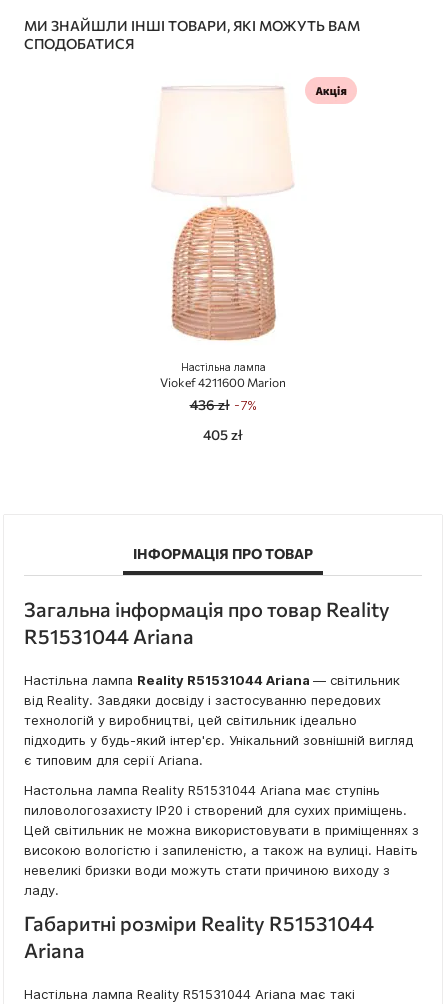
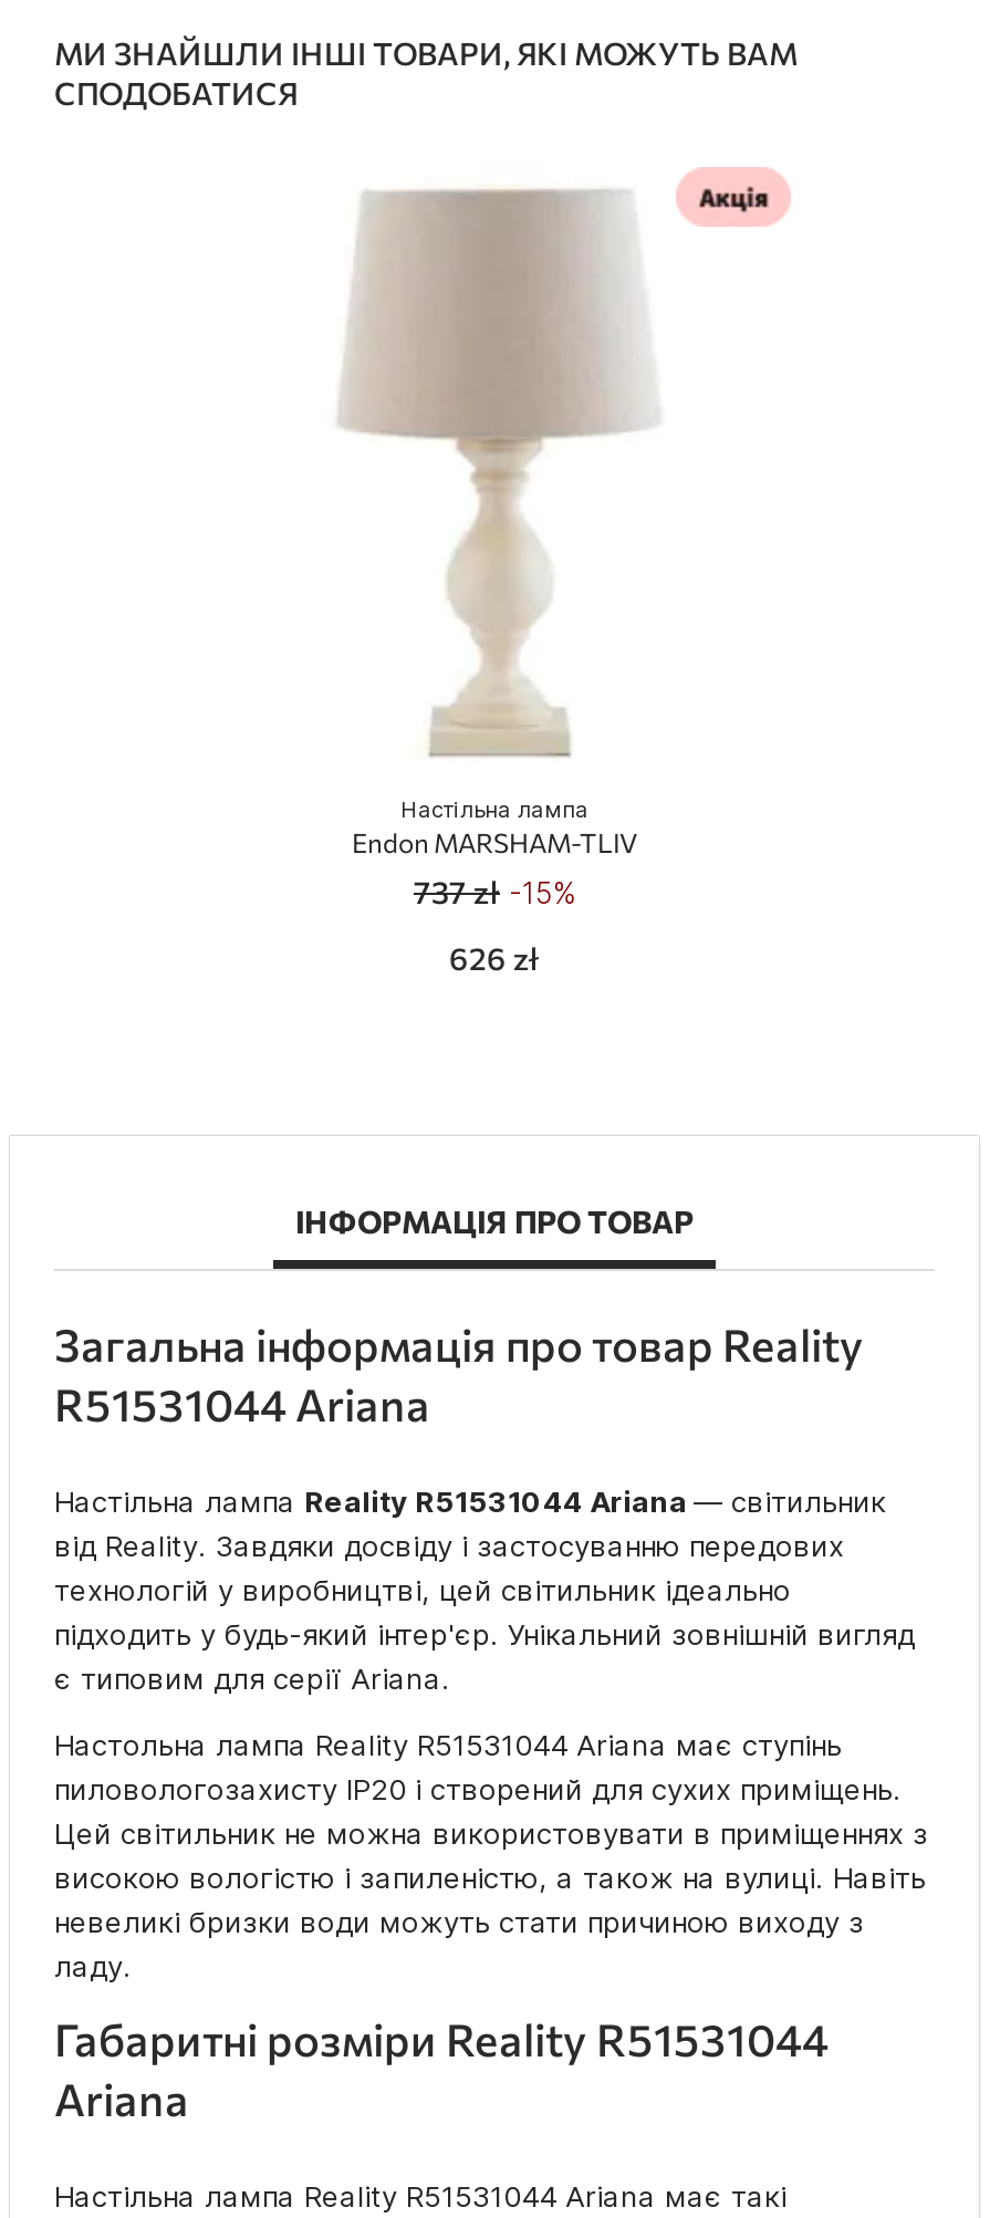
- [image]
- Viokef 4211600 Marion
- 436 zł -7%
+ [image]
+ Endon MARSHAM-TLIV
+ 737 zł -15%

- 405 zł
+ 626 zł
